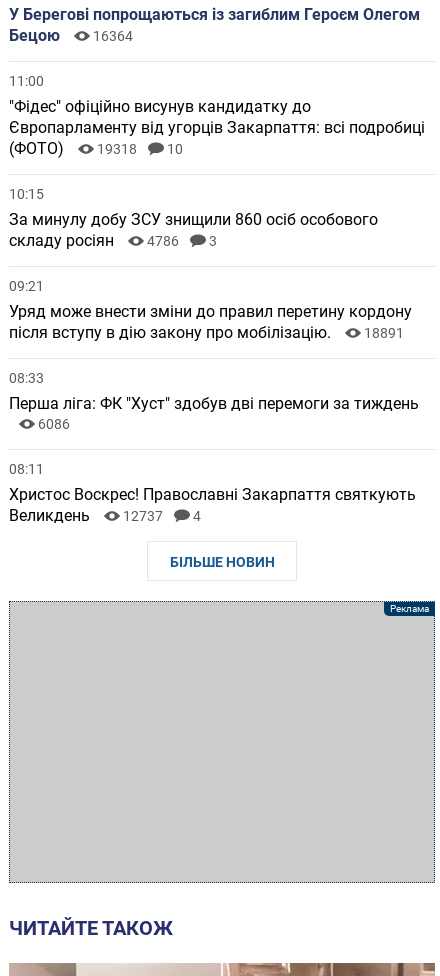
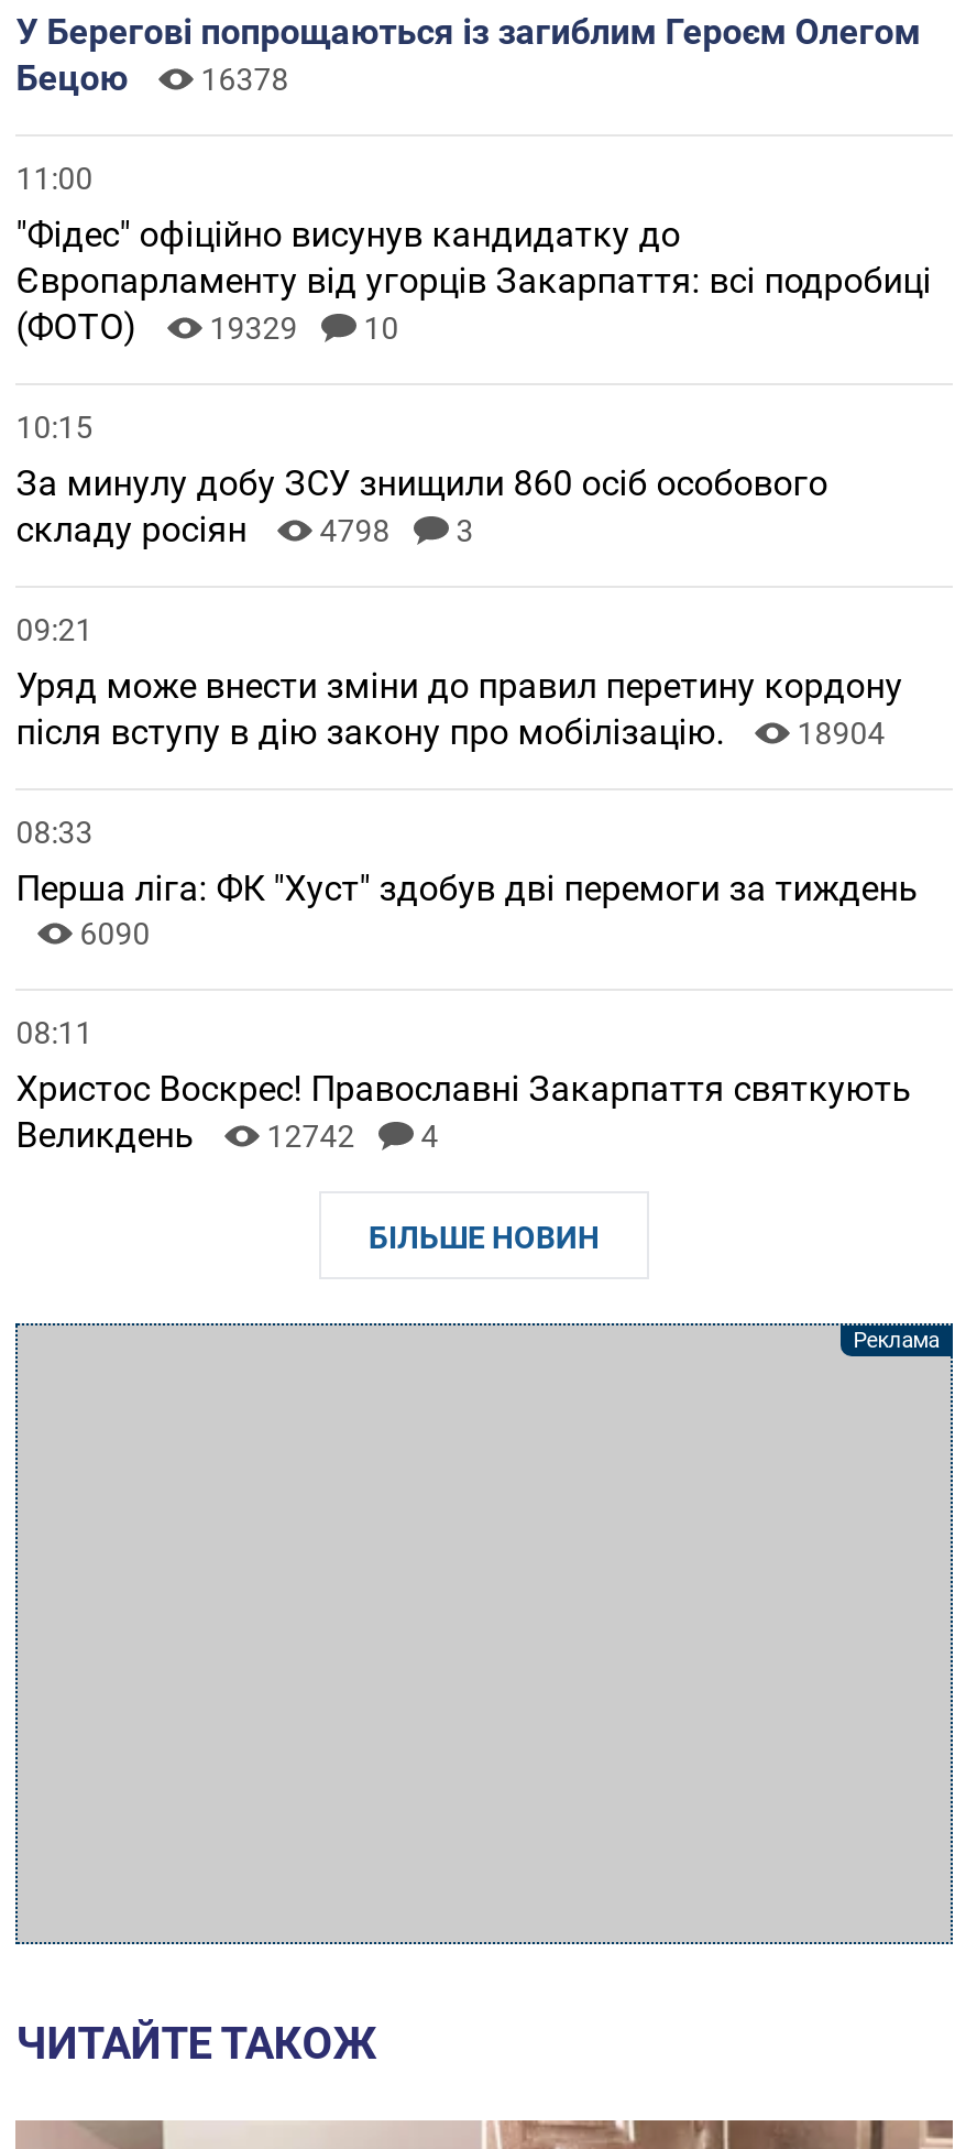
- Бецою 16364
+ Бецою 16378

- (ФОТО) 19318 10
+ (ФОТО) 19329 10

- складу росіян 4786 3
+ складу росіян 4798 3

- після вступу в дію закону про мобілізацію. 18891
+ після вступу в дію закону про мобілізацію. 18904

- 6086
+ 6090

- Великдень 12737 4
+ Великдень 12742 4
